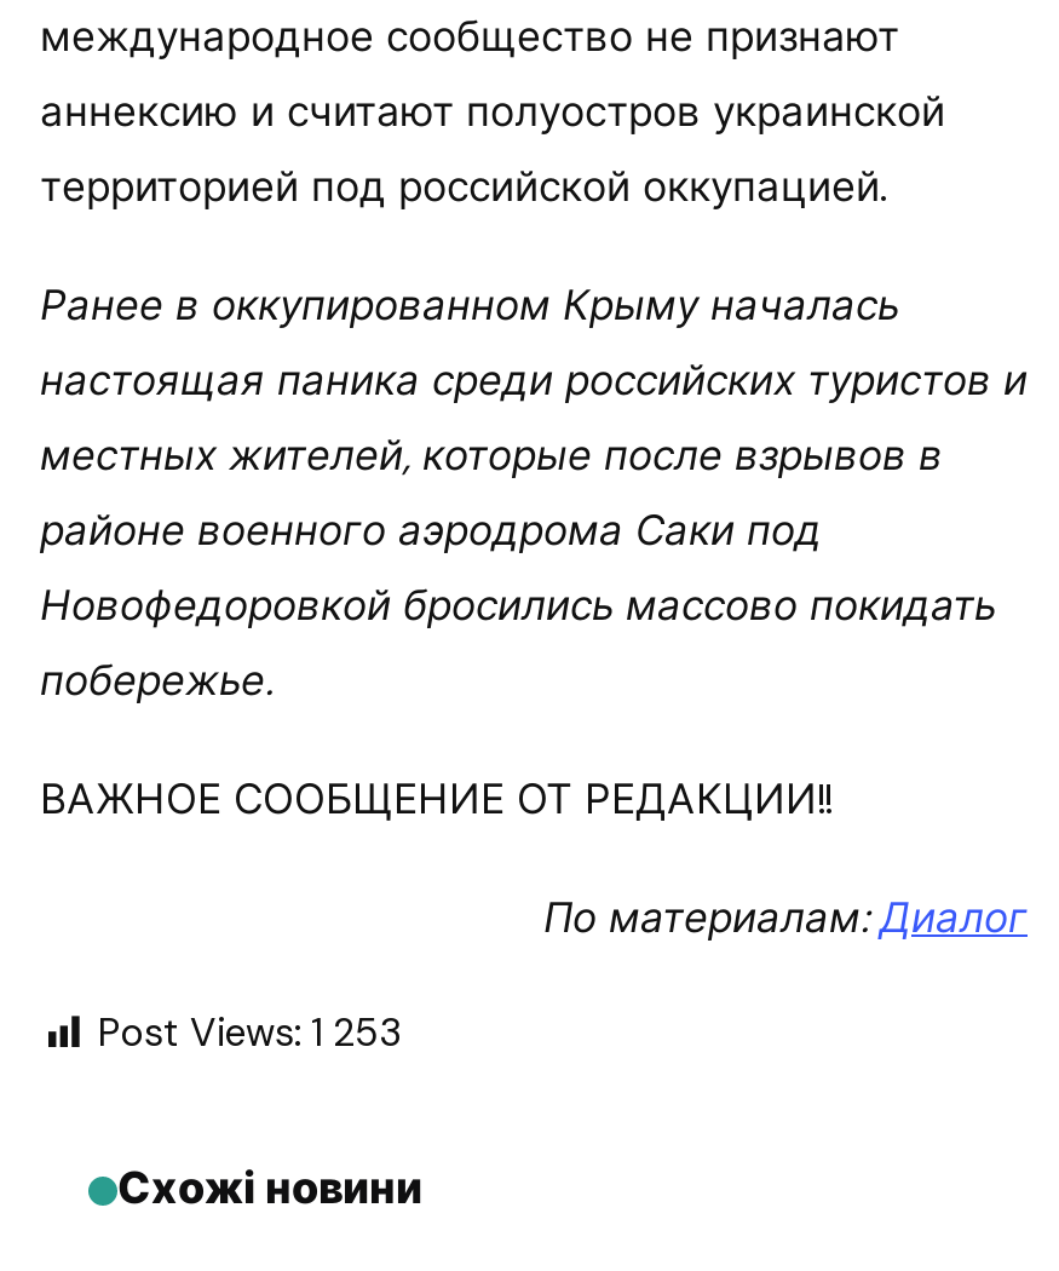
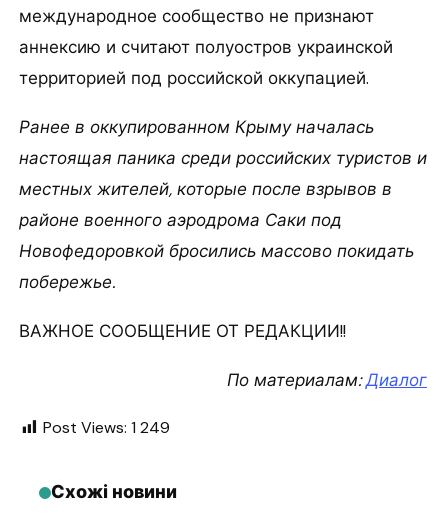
- Post Views: 1 253
+ Post Views: 1 249
